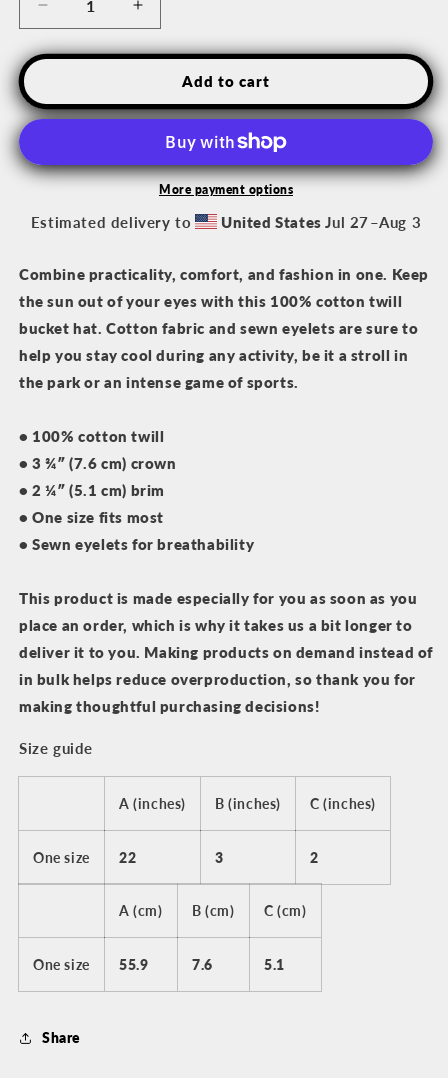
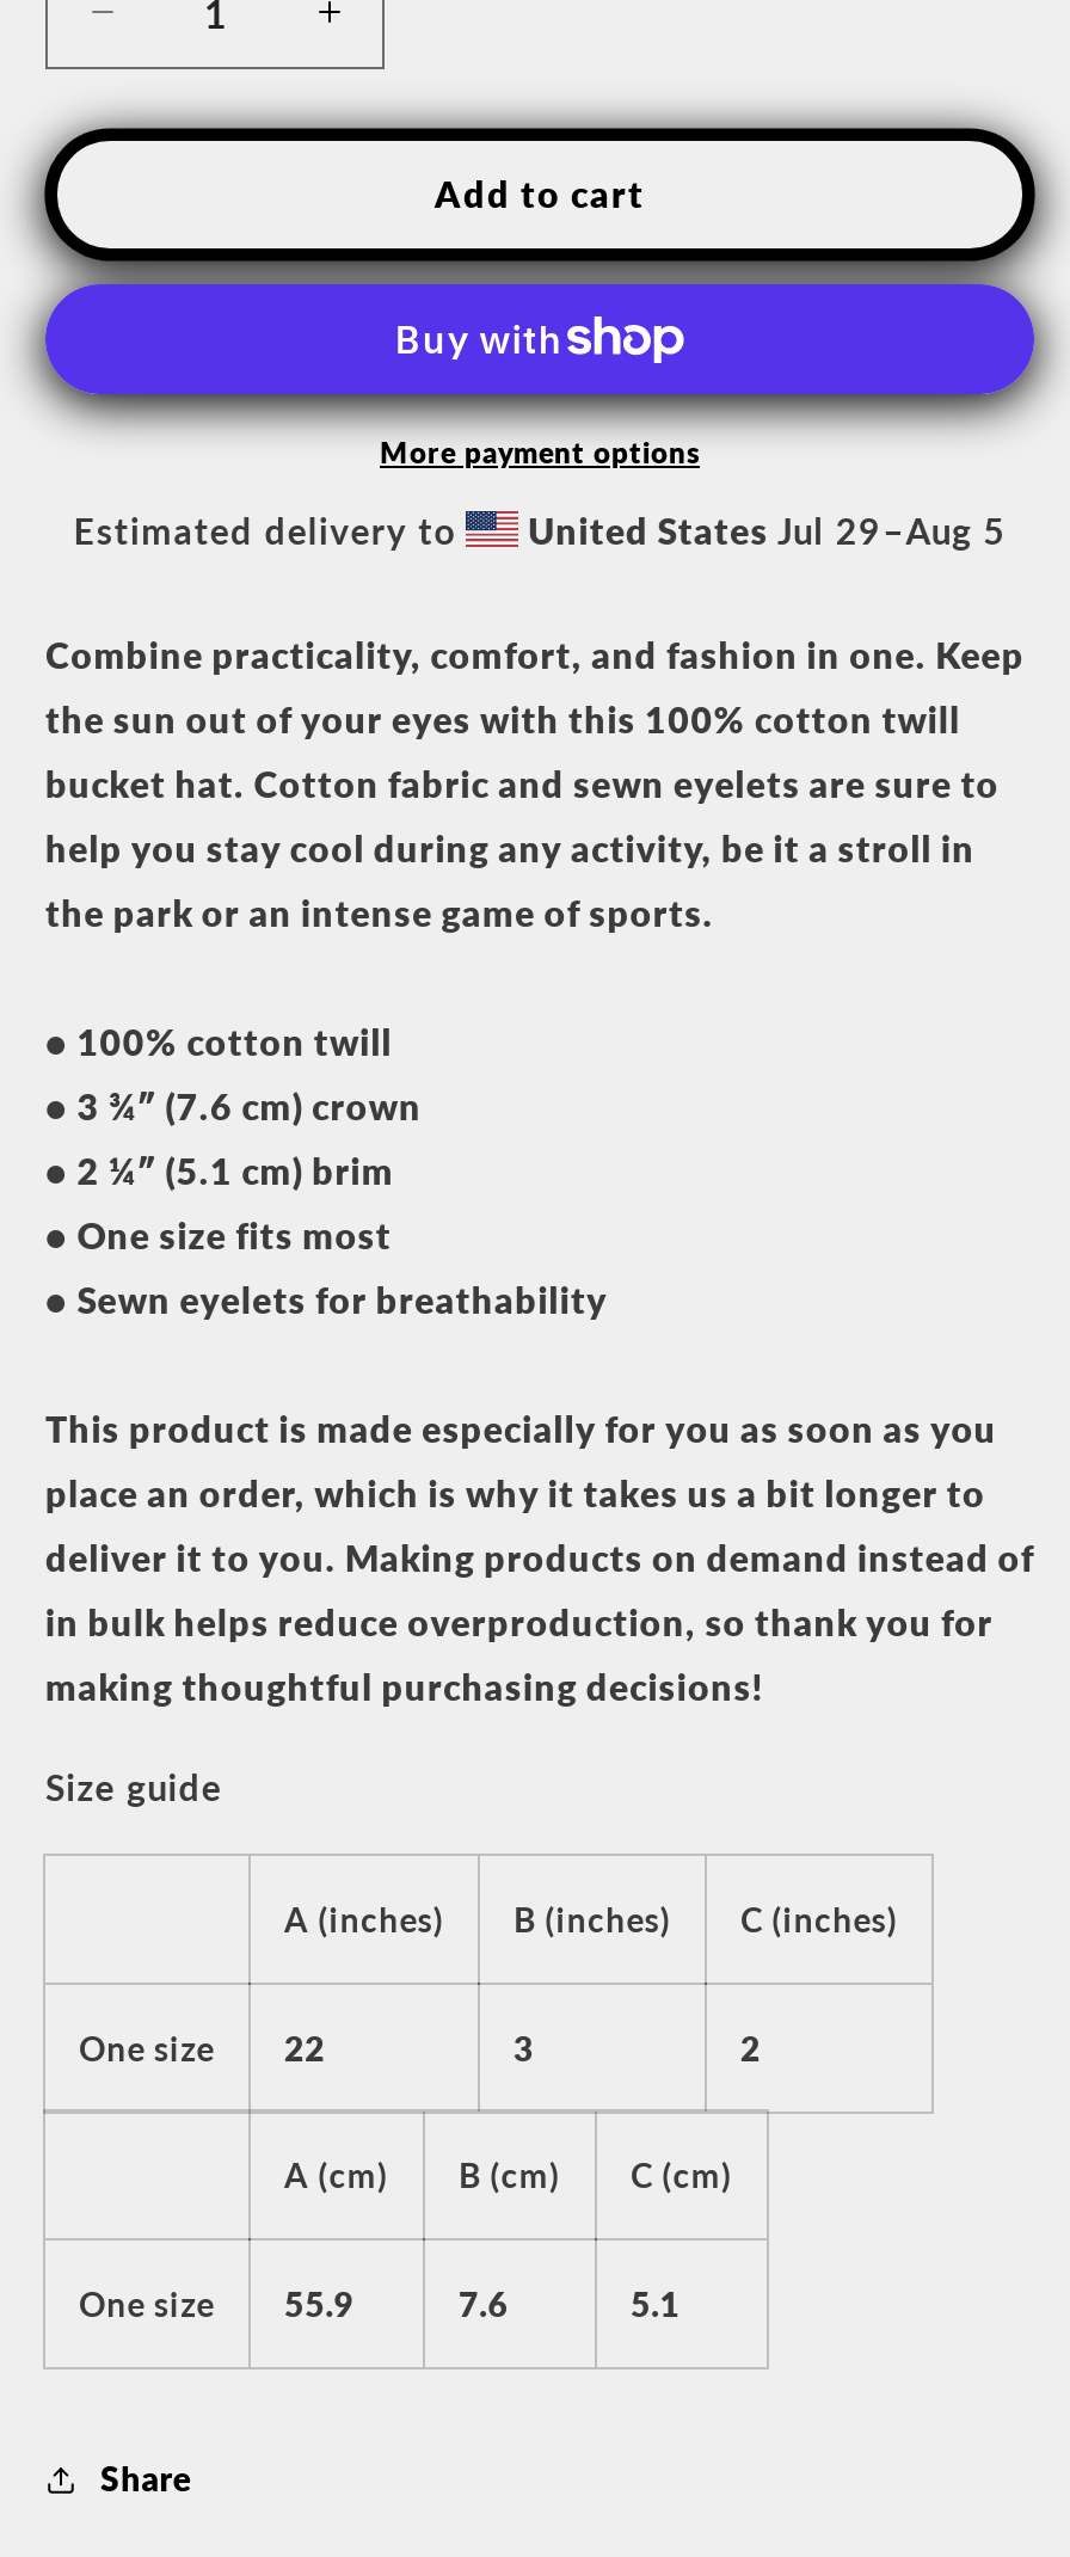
- United States Jul 27–Aug 3
+ United States Jul 29–Aug 5
